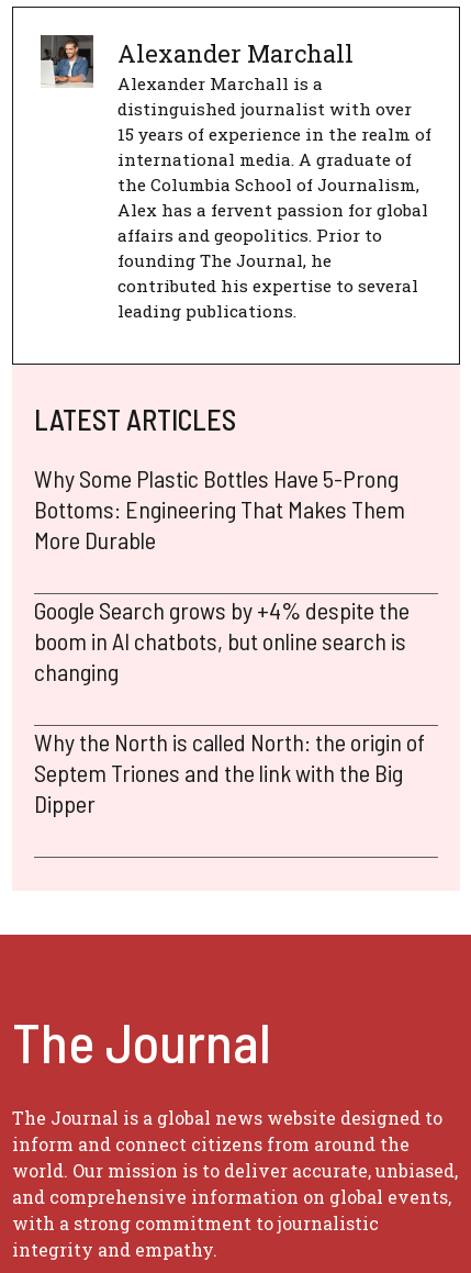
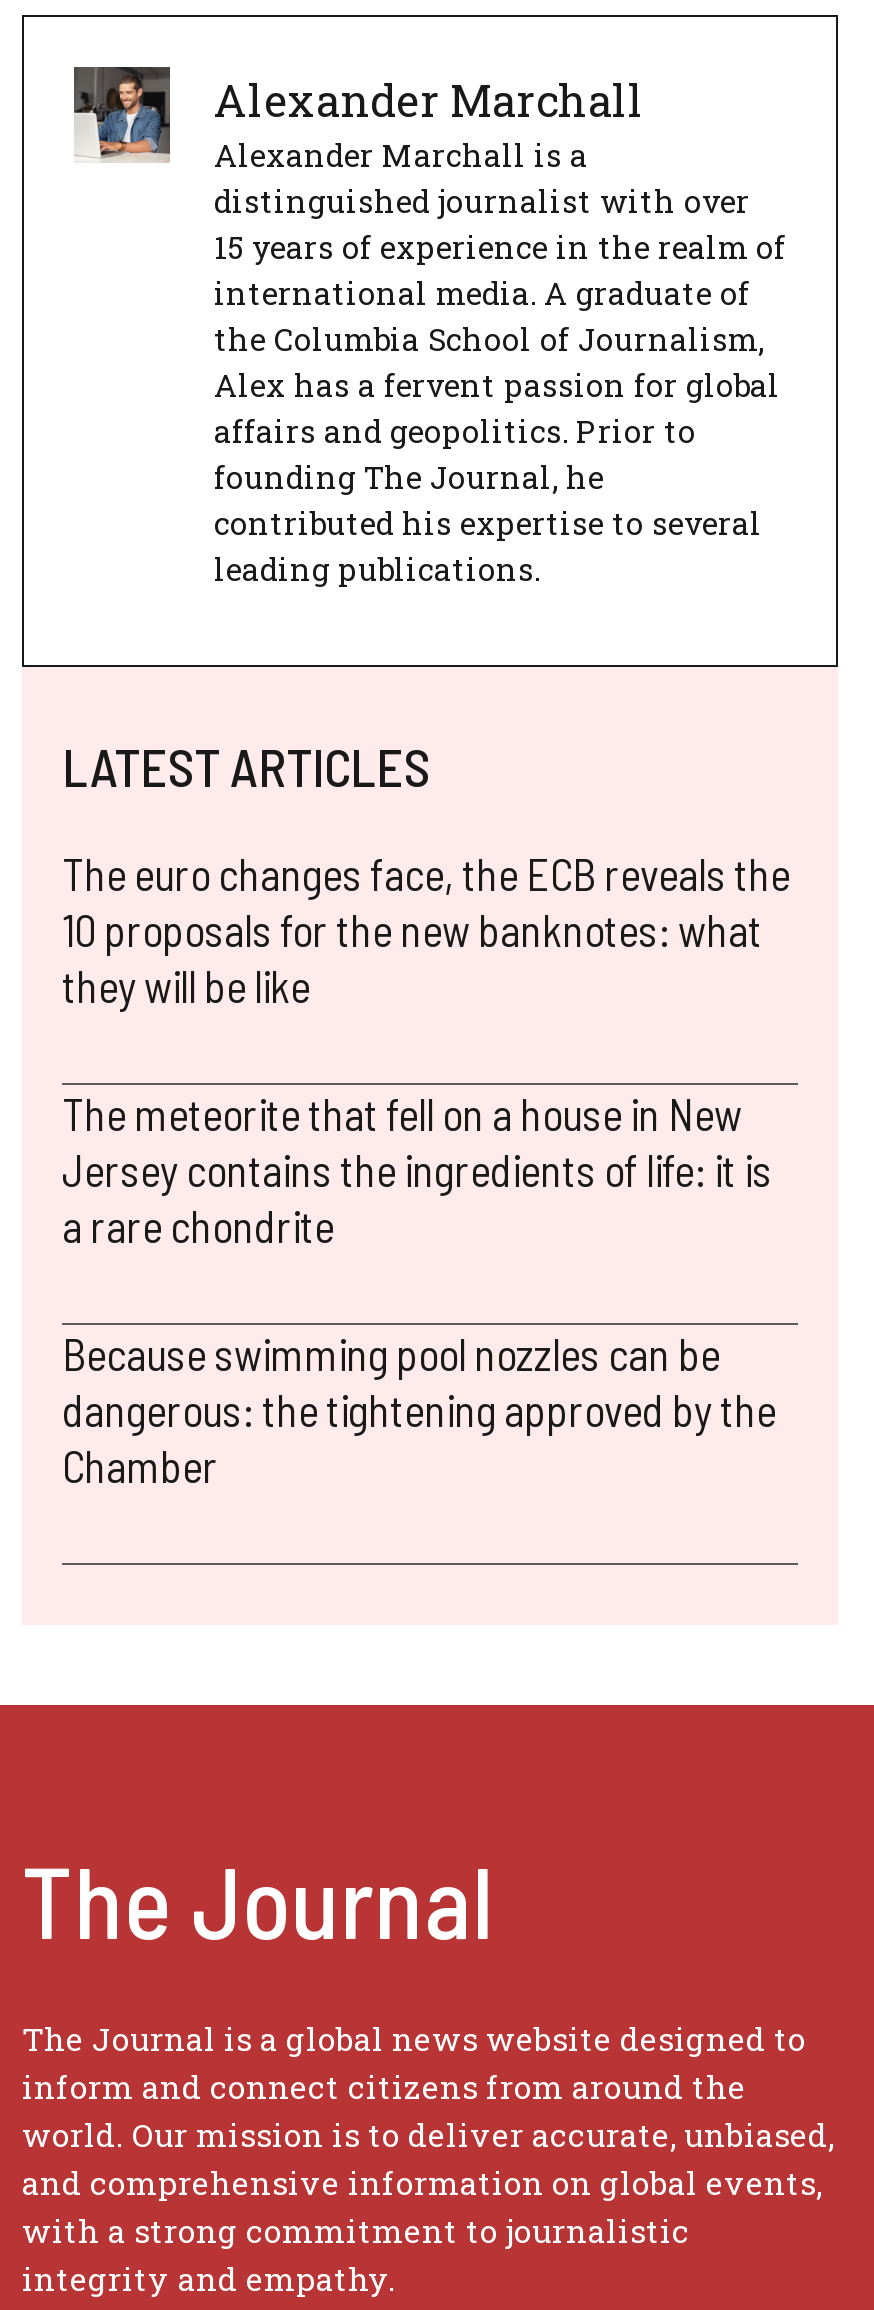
- Why Some Plastic Bottles Have 5-Prong
- Bottoms: Engineering That Makes Them
- More Durable
+ The euro changes face, the ECB reveals the
+ 10 proposals for the new banknotes: what
+ they will be like

- Google Search grows by +4% despite the
- boom in AI chatbots, but online search is
- changing
+ The meteorite that fell on a house in New
+ Jersey contains the ingredients of life: it is
+ a rare chondrite

- Why the North is called North: the origin of
- Septem Triones and the link with the Big
- Dipper
+ Because swimming pool nozzles can be
+ dangerous: the tightening approved by the
+ Chamber
